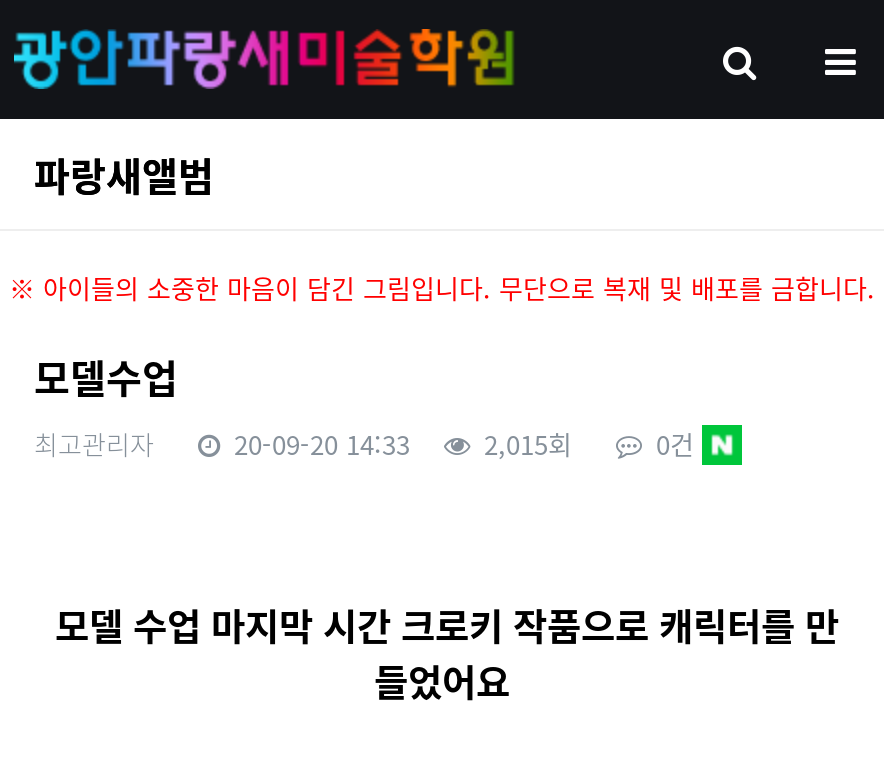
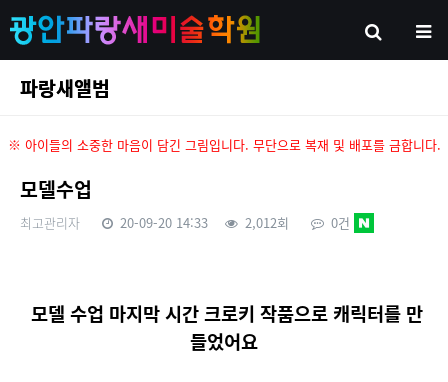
- 2,015회
+ 2,012회
